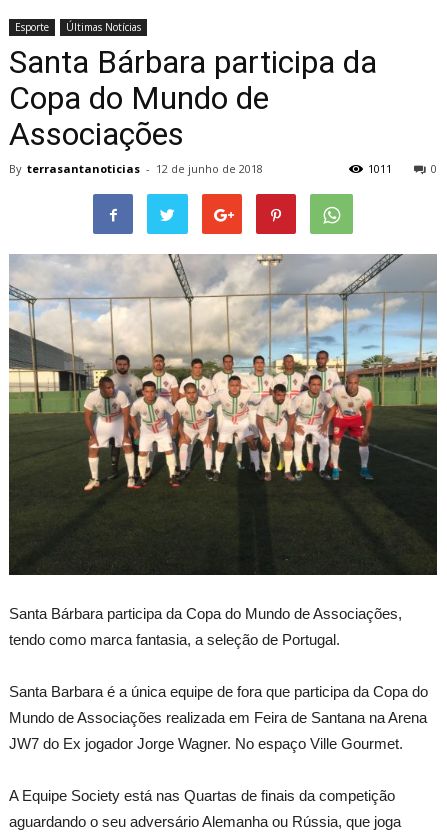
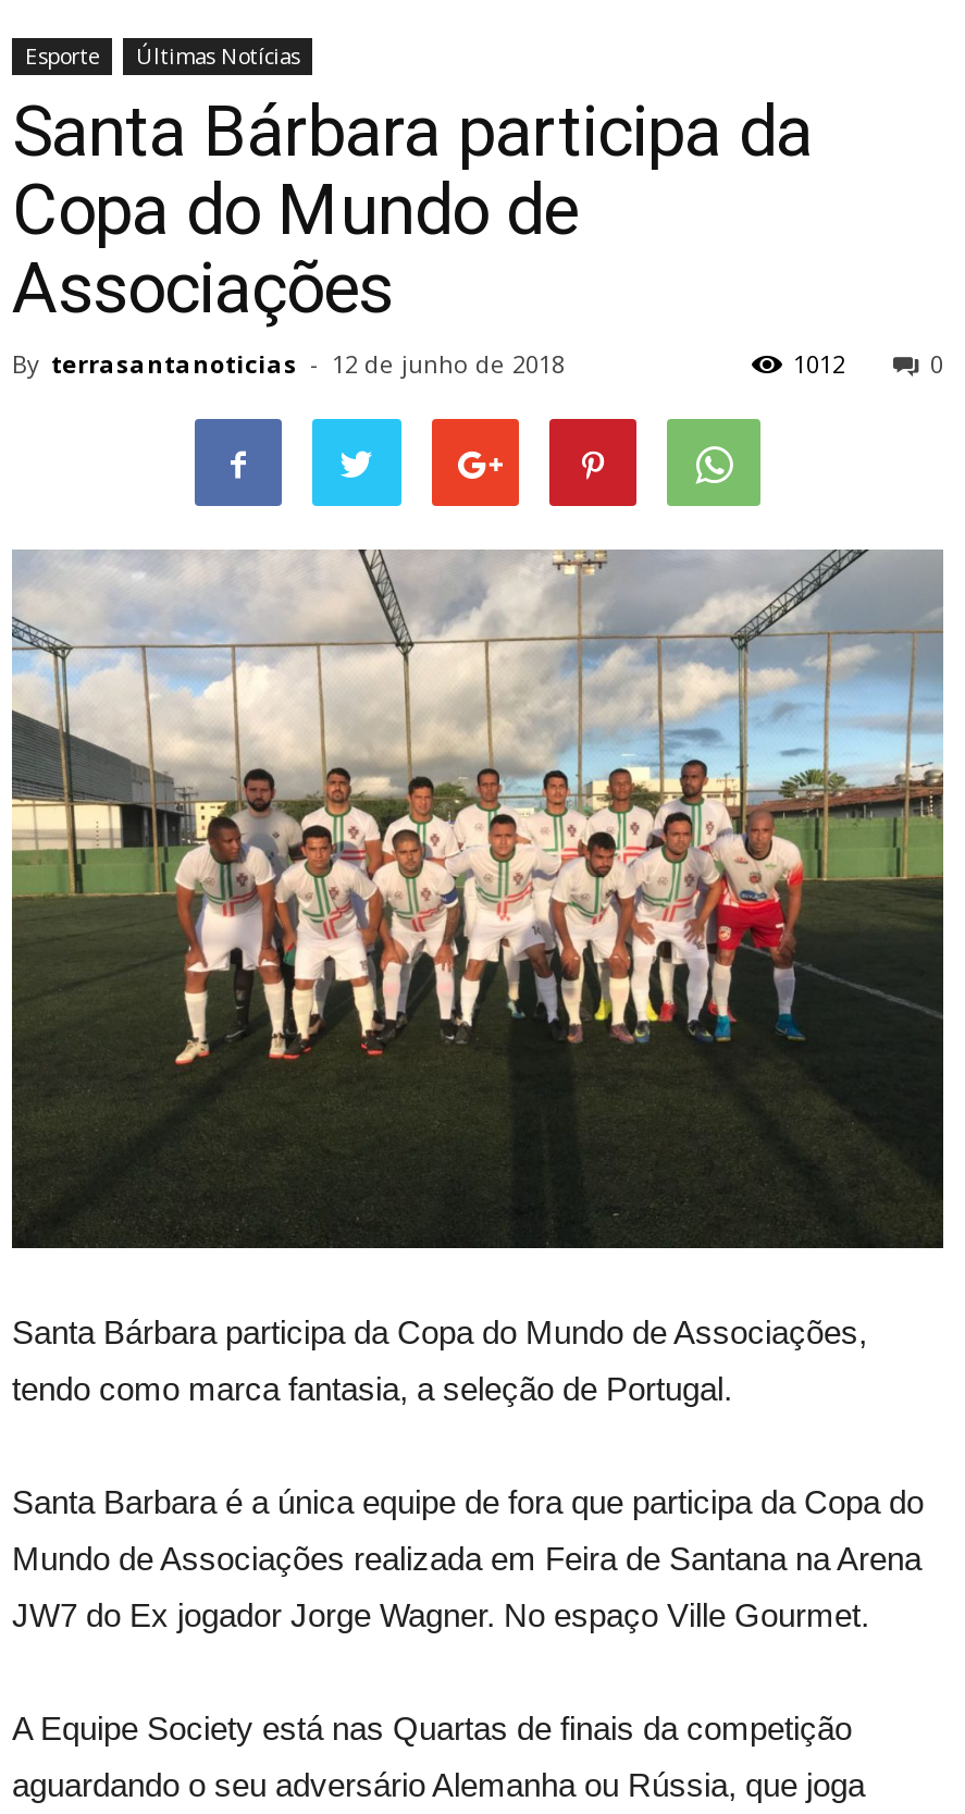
- 1011
+ 1012
